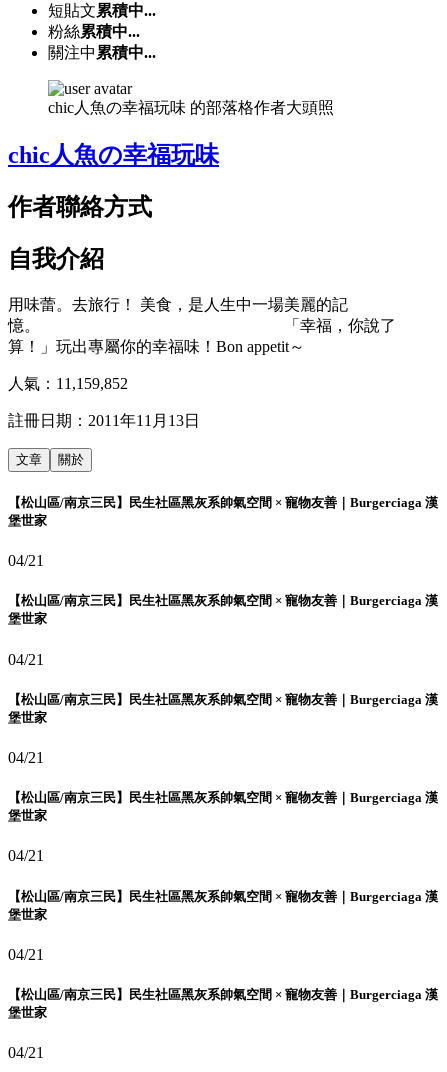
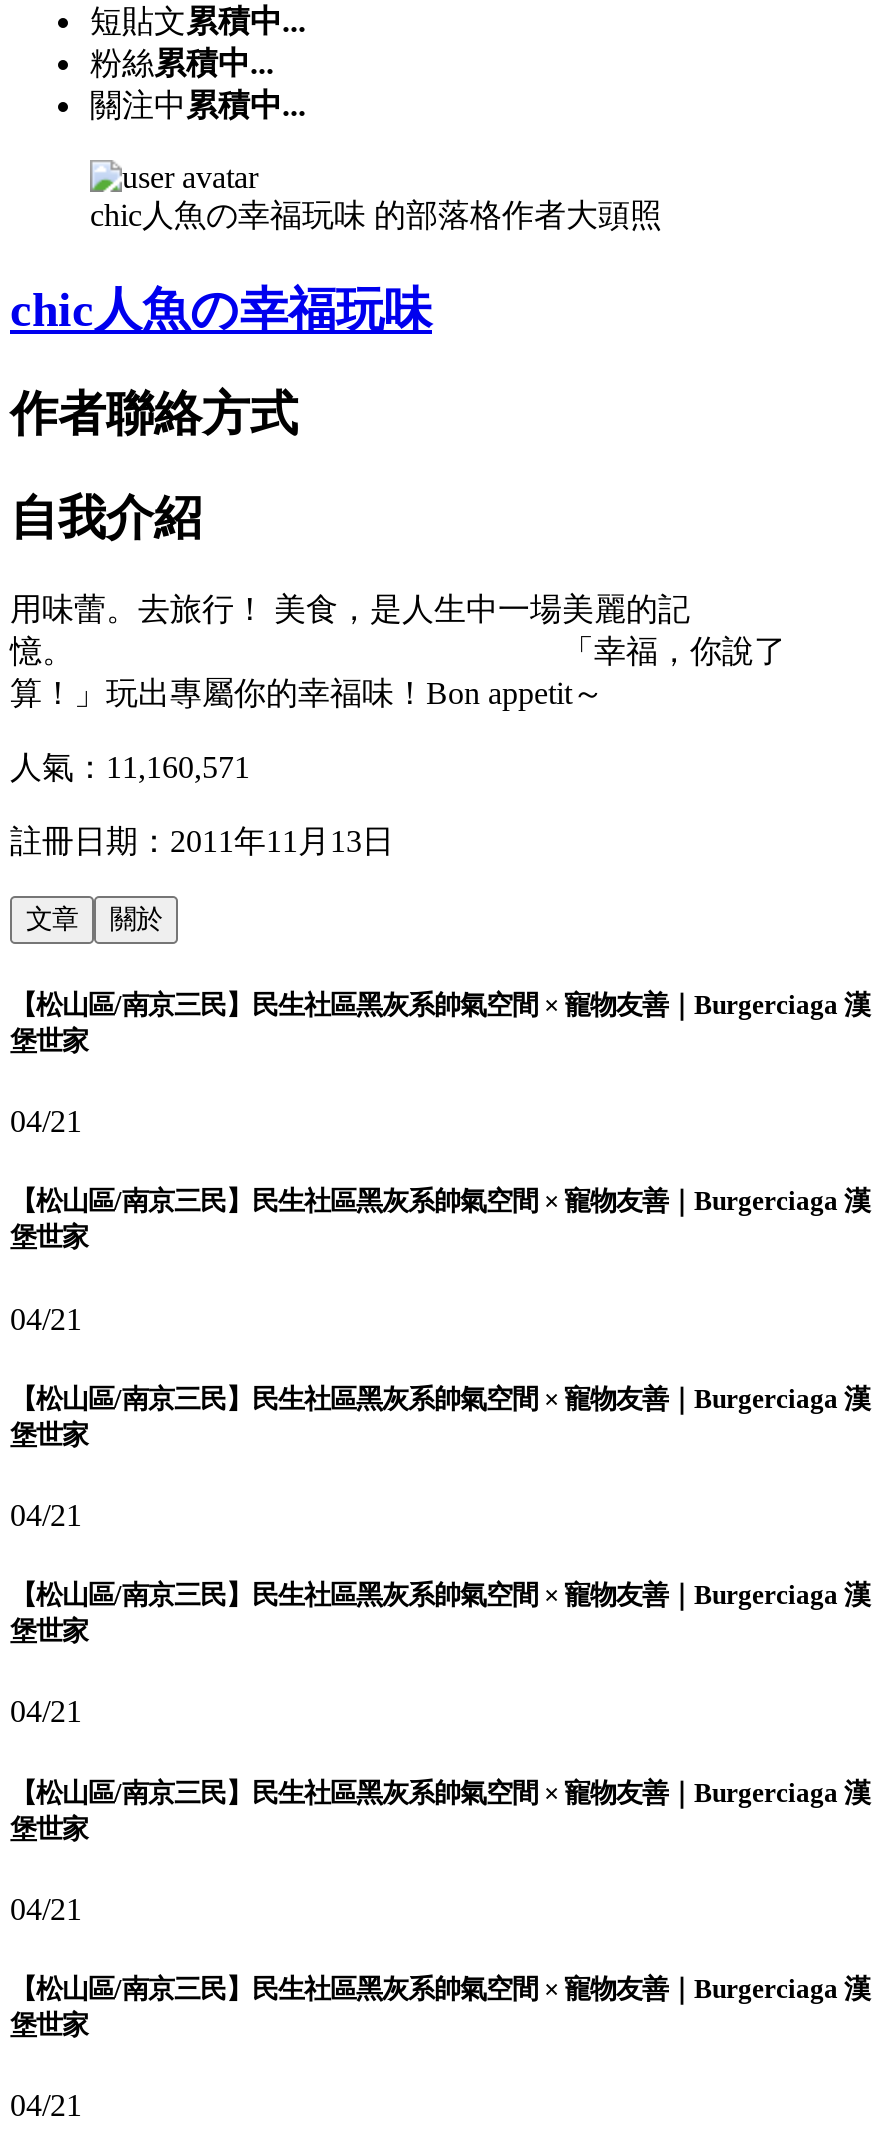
- 人氣：11,159,852
+ 人氣：11,160,571
